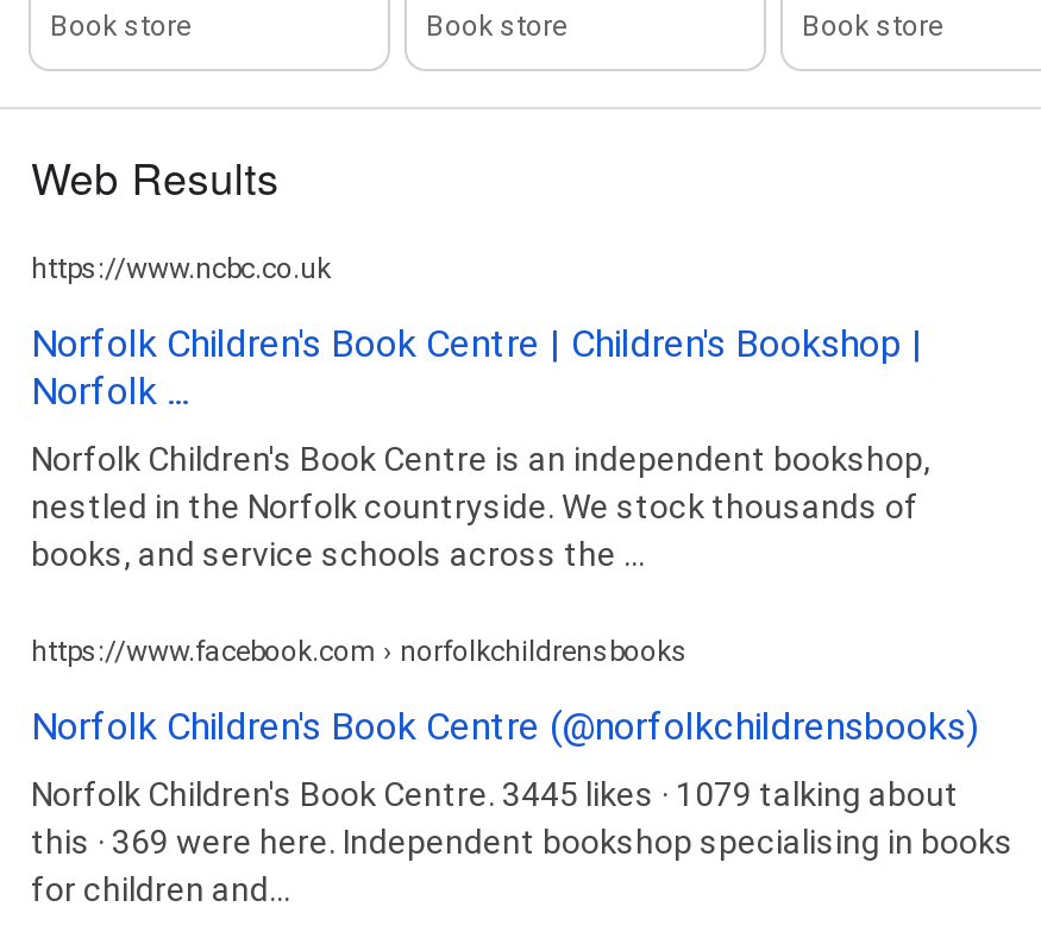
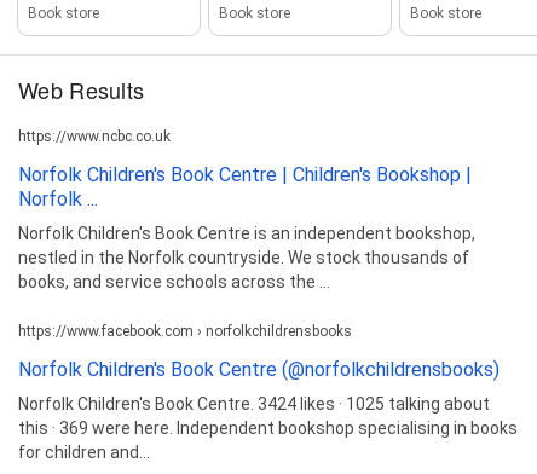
- Norfolk Children's Book Centre. 3445 likes · 1079 talking about
+ Norfolk Children's Book Centre. 3424 likes · 1025 talking about
